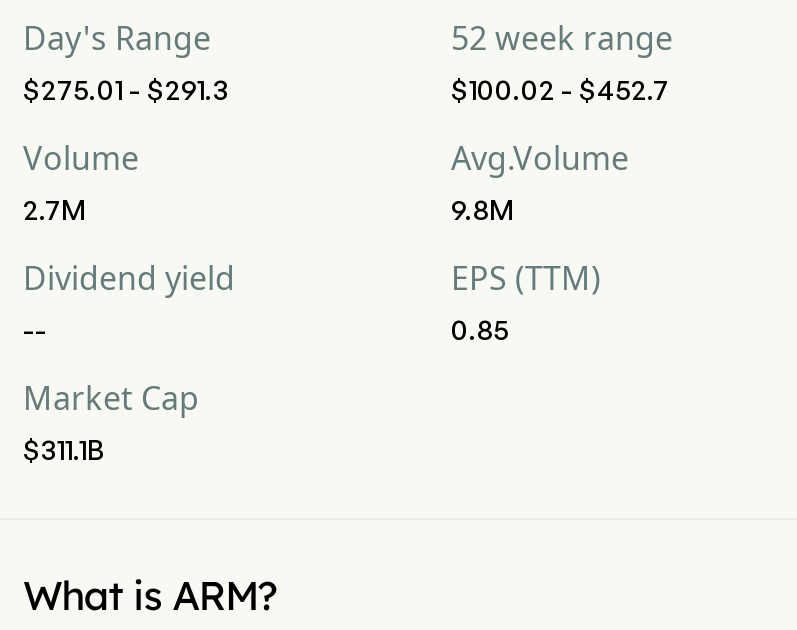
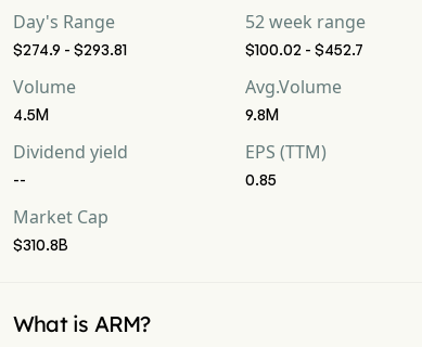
- $275.01 - $291.3
+ $274.9 - $293.81

- 2.7M
+ 4.5M

- $311.1B
+ $310.8B
